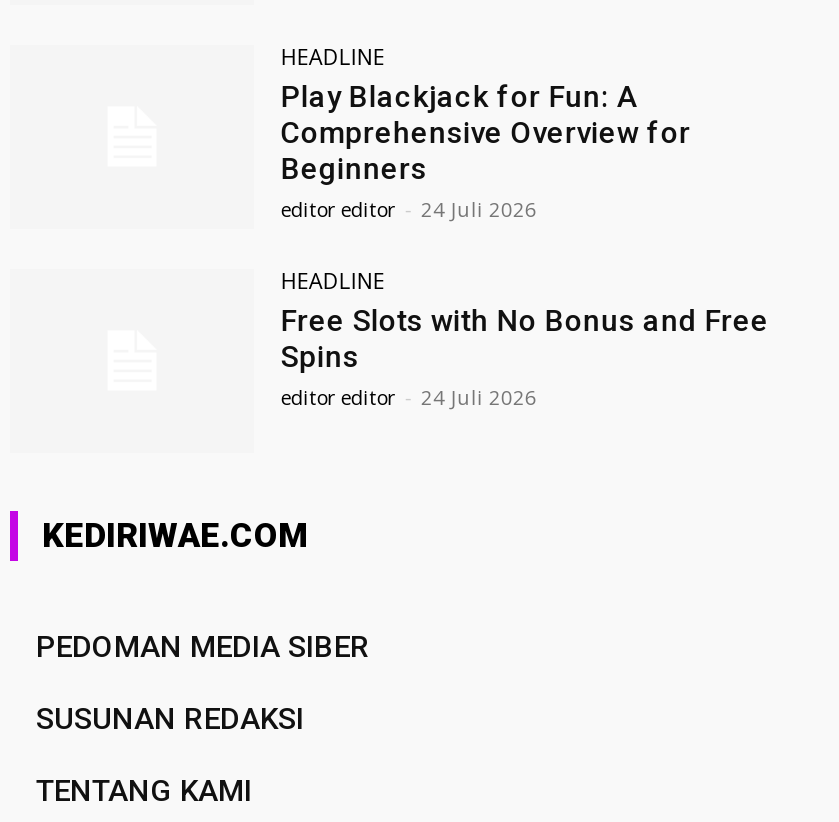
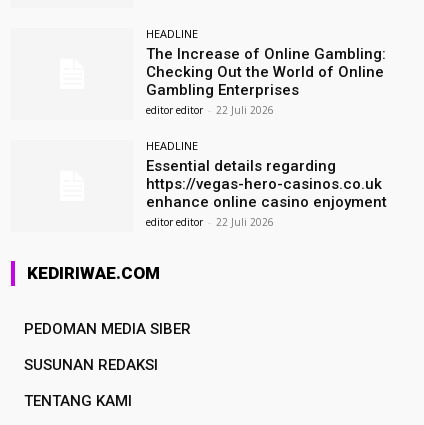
- Play Blackjack for Fun: A
- Comprehensive Overview for
- Beginners
- editor editor - 24 Juli 2026
+ The Increase of Online Gambling:
+ Checking Out the World of Online
+ Gambling Enterprises
+ editor editor - 22 Juli 2026

- Free Slots with No Bonus and Free
- Spins
- editor editor - 24 Juli 2026
+ Essential details regarding
+ https://vegas-hero-casinos.co.uk
+ enhance online casino enjoyment
+ editor editor - 22 Juli 2026
